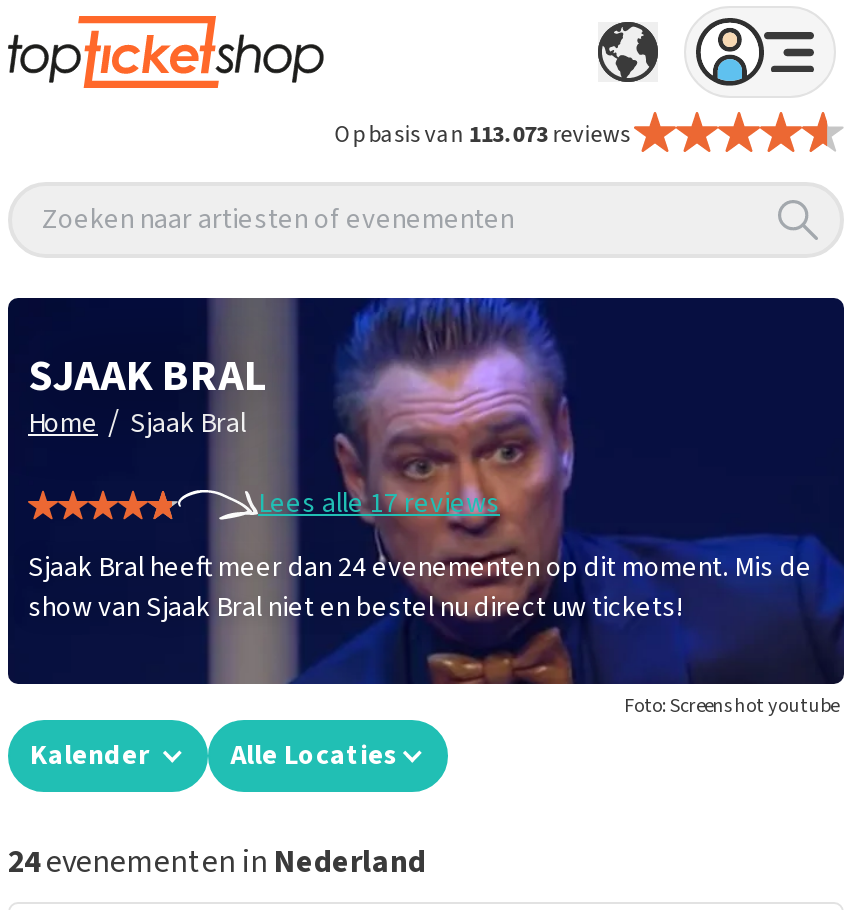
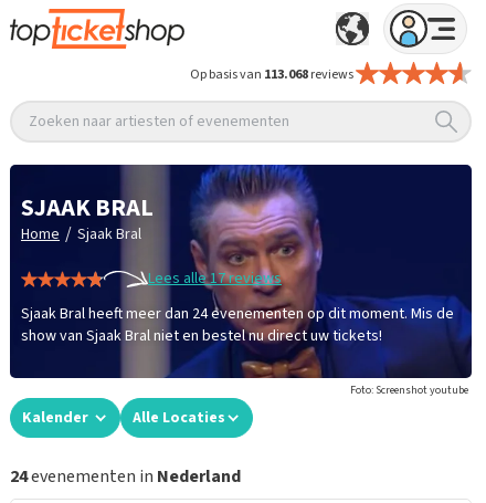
- Op basis van 113.073 reviews
+ Op basis van 113.068 reviews
